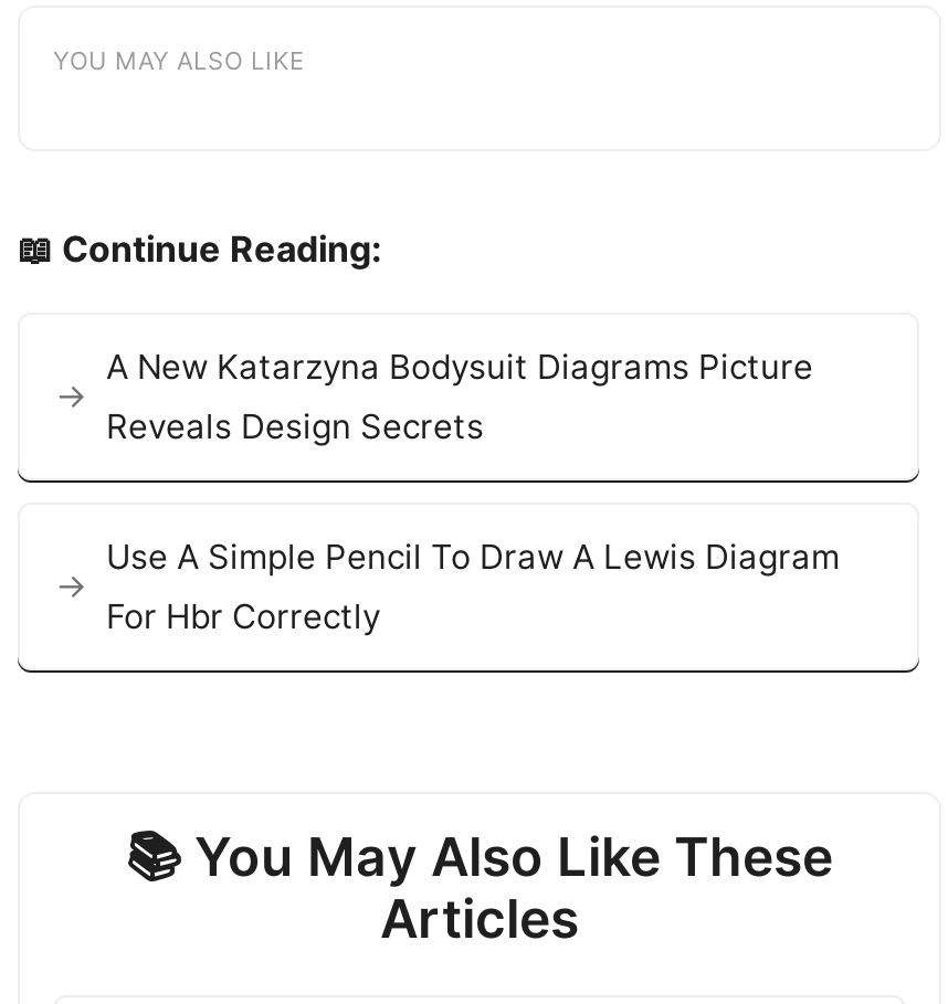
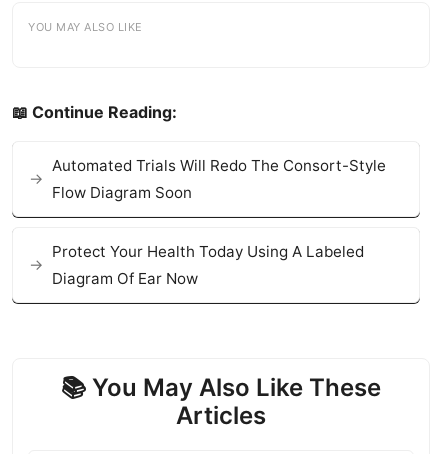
- A New Katarzyna Bodysuit Diagrams Picture
- Reveals Design Secrets
+ Automated Trials Will Redo The Consort-Style
+ Flow Diagram Soon

- Use A Simple Pencil To Draw A Lewis Diagram
- For Hbr Correctly
+ Protect Your Health Today Using A Labeled
+ Diagram Of Ear Now
